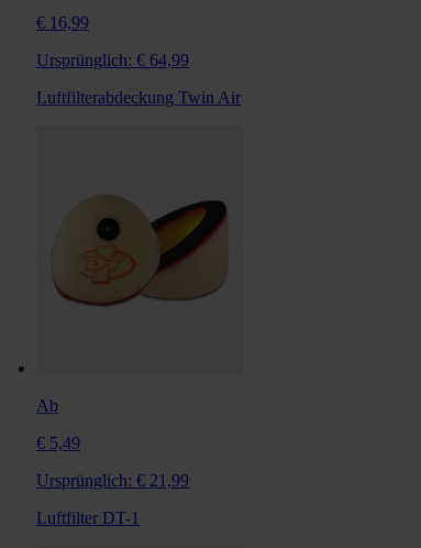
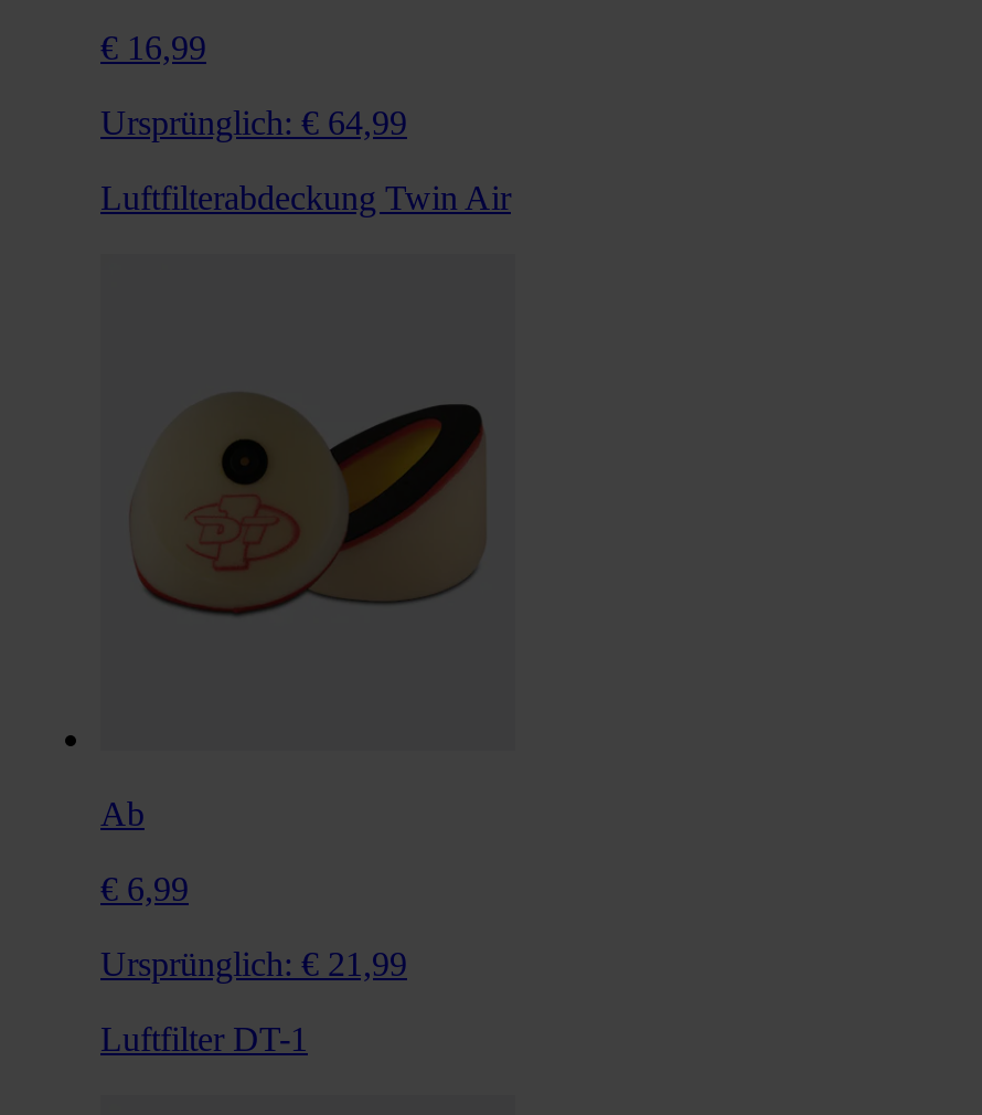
- € 5,49
+ € 6,99
